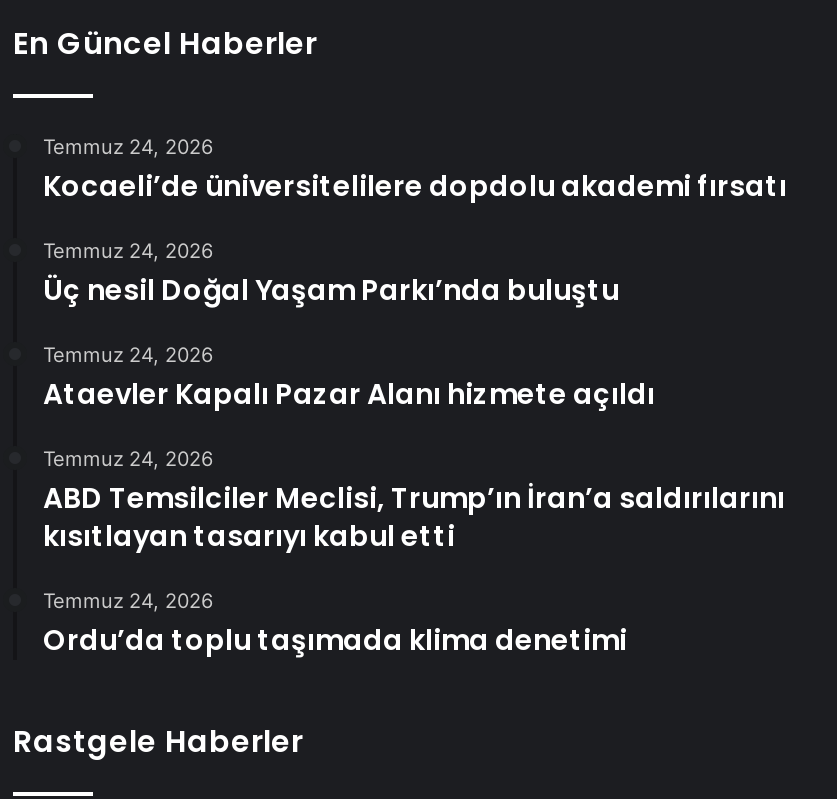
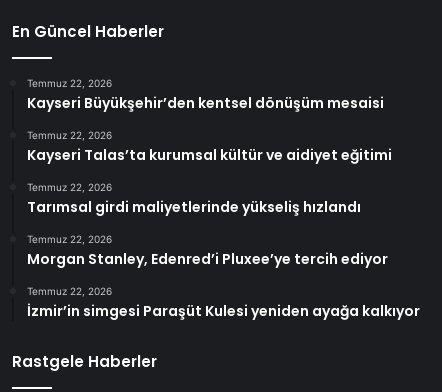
- Temmuz 24, 2026
- Kocaeli’de üniversitelilere dopdolu akademi fırsatı
+ Temmuz 22, 2026
+ Kayseri Büyükşehir’den kentsel dönüşüm mesaisi

- Temmuz 24, 2026
- Üç nesil Doğal Yaşam Parkı’nda buluştu
+ Temmuz 22, 2026
+ Kayseri Talas’ta kurumsal kültür ve aidiyet eğitimi

- Temmuz 24, 2026
- Ataevler Kapalı Pazar Alanı hizmete açıldı
+ Temmuz 22, 2026
+ Tarımsal girdi maliyetlerinde yükseliş hızlandı

- Temmuz 24, 2026
- ABD Temsilciler Meclisi, Trump’ın İran’a saldırılarını
- kısıtlayan tasarıyı kabul etti
+ Temmuz 22, 2026
+ Morgan Stanley, Edenred’i Pluxee’ye tercih ediyor

- Temmuz 24, 2026
- Ordu’da toplu taşımada klima denetimi
+ Temmuz 22, 2026
+ İzmir’in simgesi Paraşüt Kulesi yeniden ayağa kalkıyor
